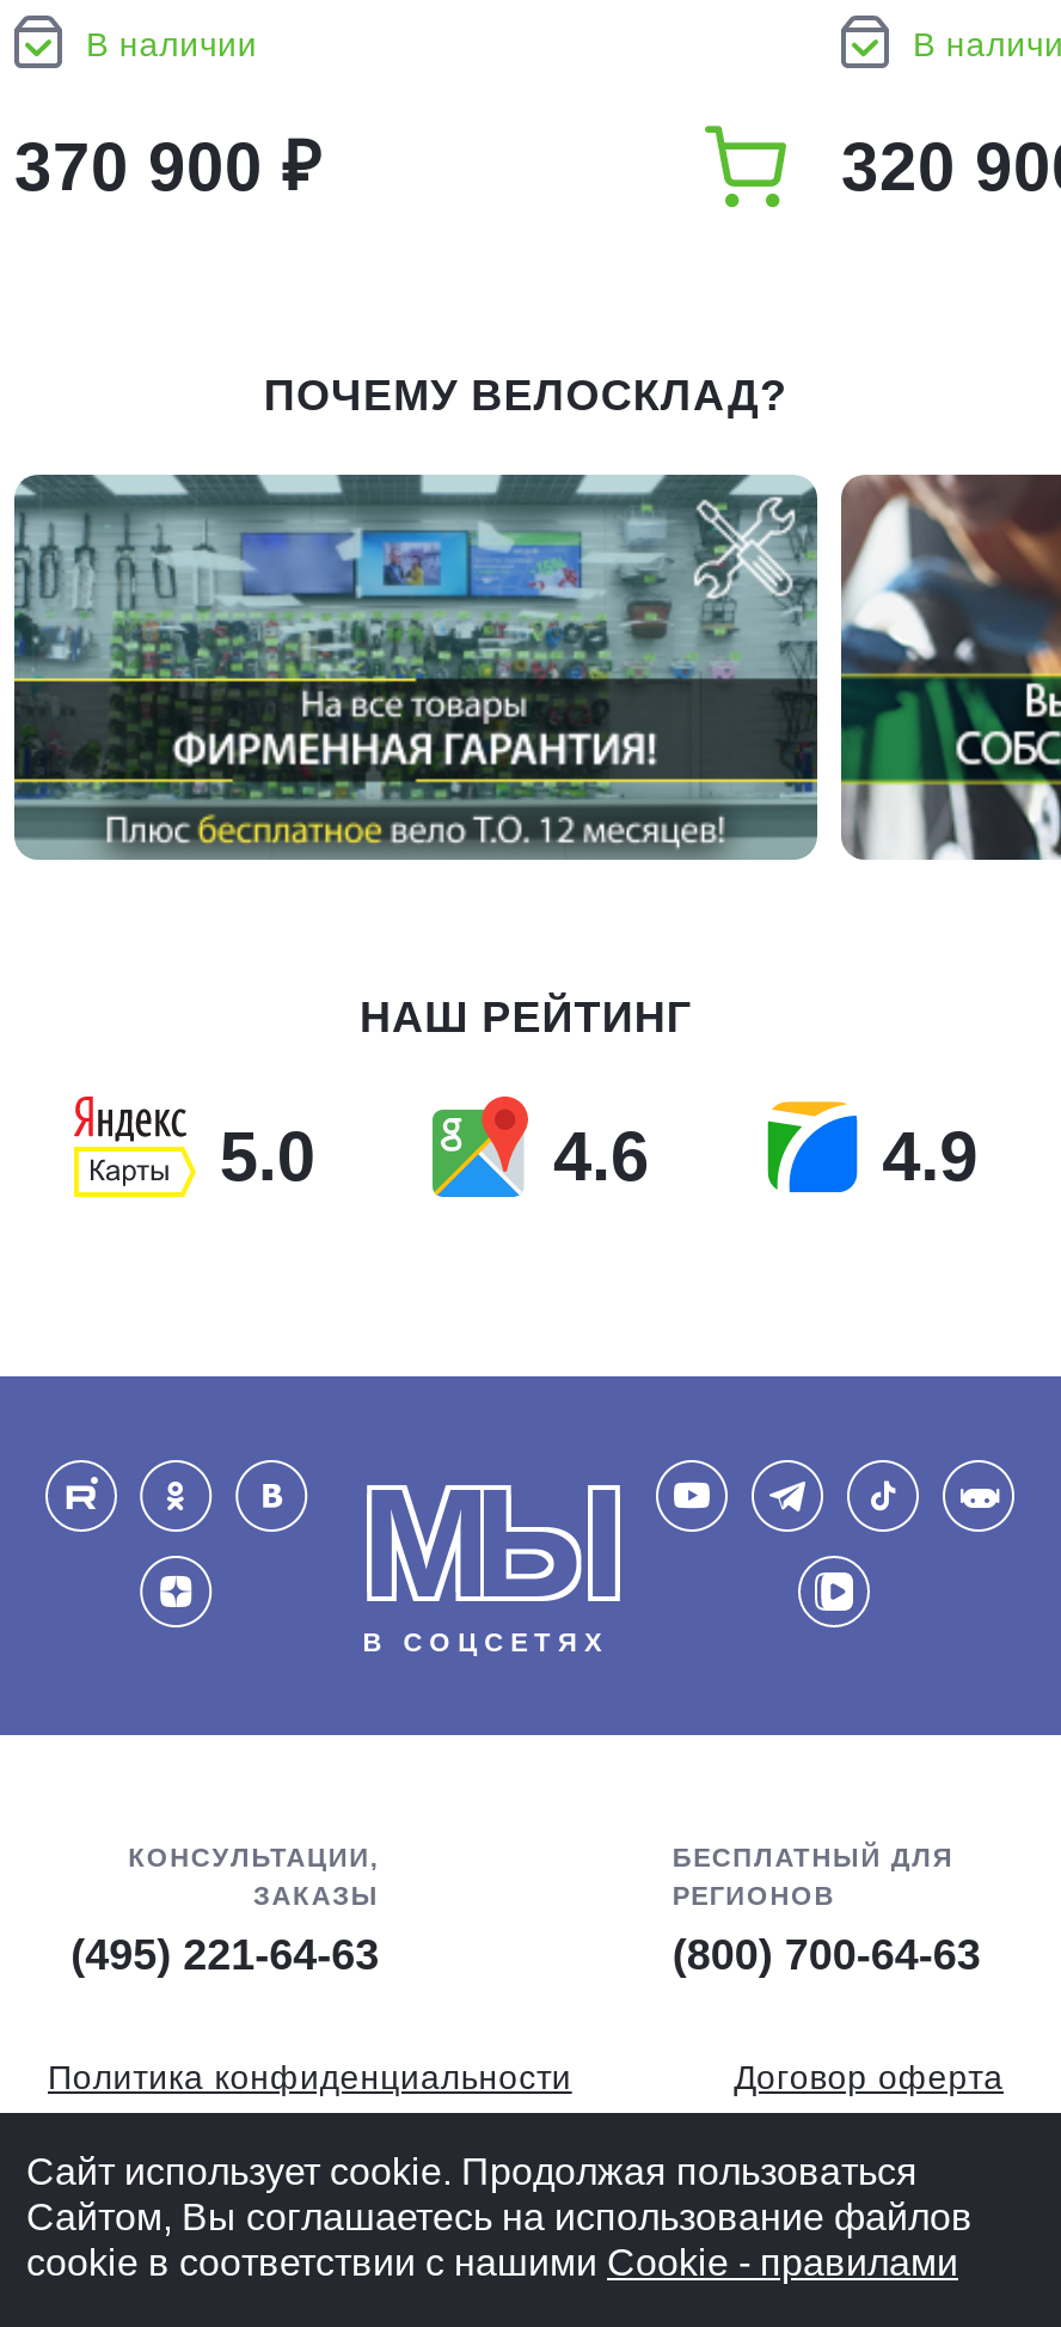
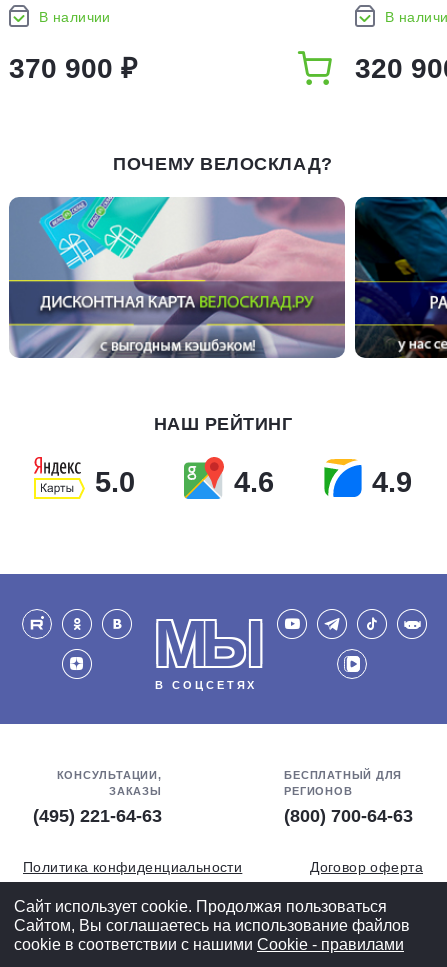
- [image]
+ [image]

- [image]
+ [image]
